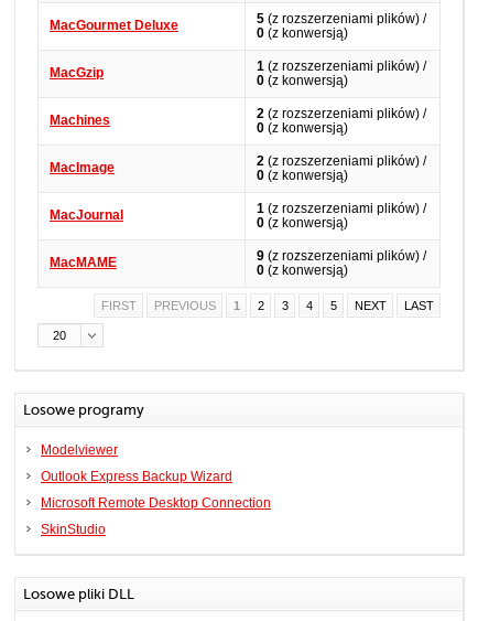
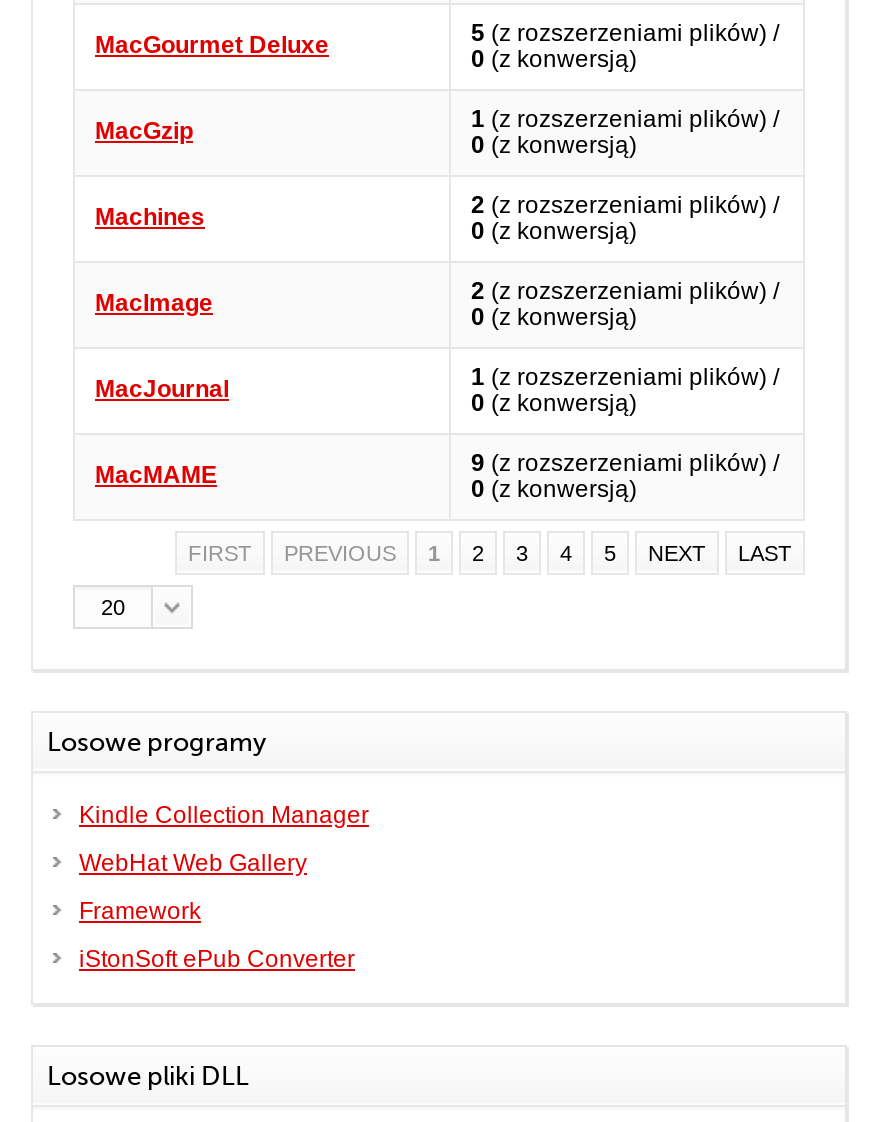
- Modelviewer
+ Kindle Collection Manager

- Outlook Express Backup Wizard
+ WebHat Web Gallery

- Microsoft Remote Desktop Connection
+ Framework

- SkinStudio
+ iStonSoft ePub Converter
